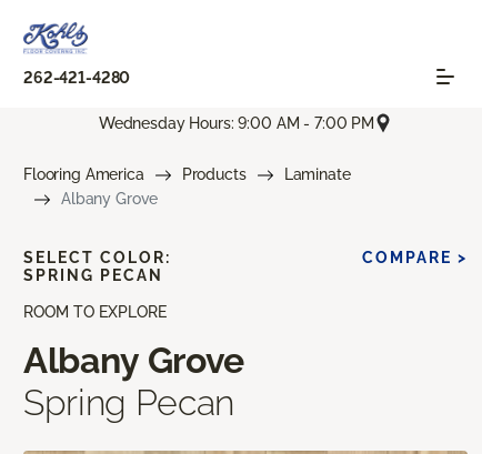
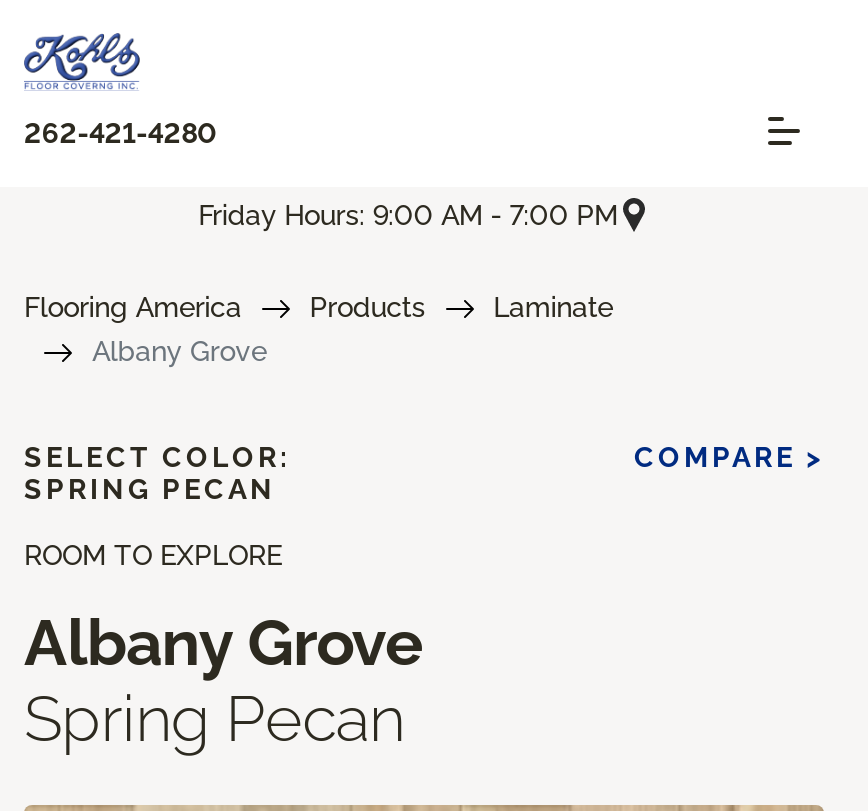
- Wednesday Hours: 9:00 AM - 7:00 PM
+ Friday Hours: 9:00 AM - 7:00 PM
